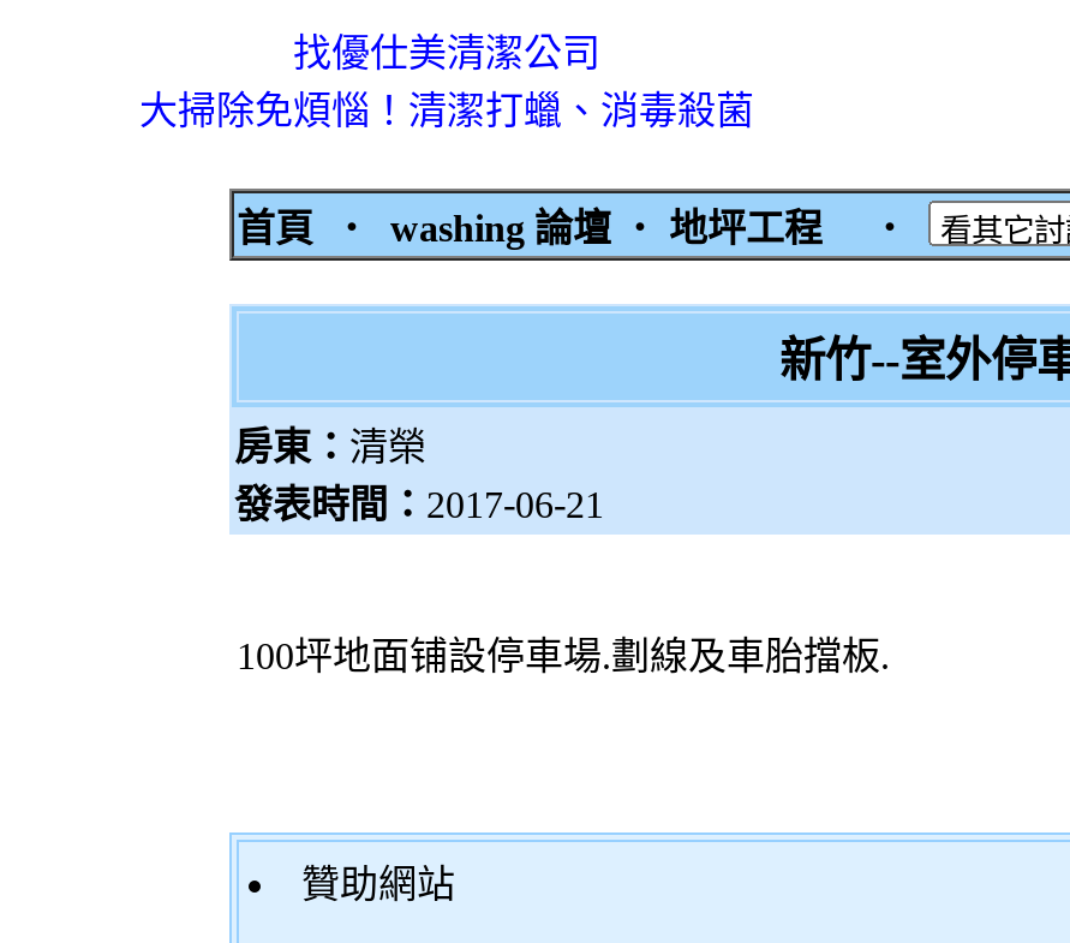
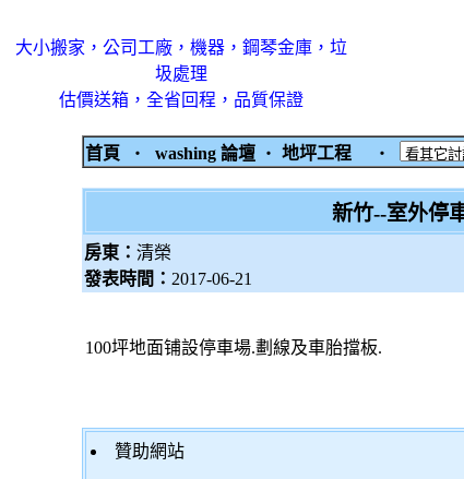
- 找優仕美清潔公司
- 大掃除免煩惱！清潔打蠟、消毒殺菌
+ 大小搬家，公司工廠，機器，鋼琴金庫，垃
+ 圾處理
+ 估價送箱，全省回程，品質保證
